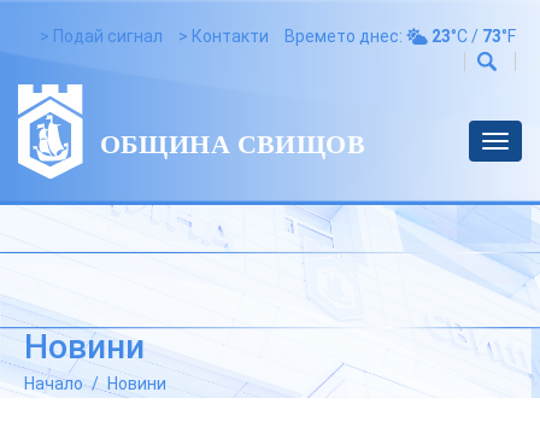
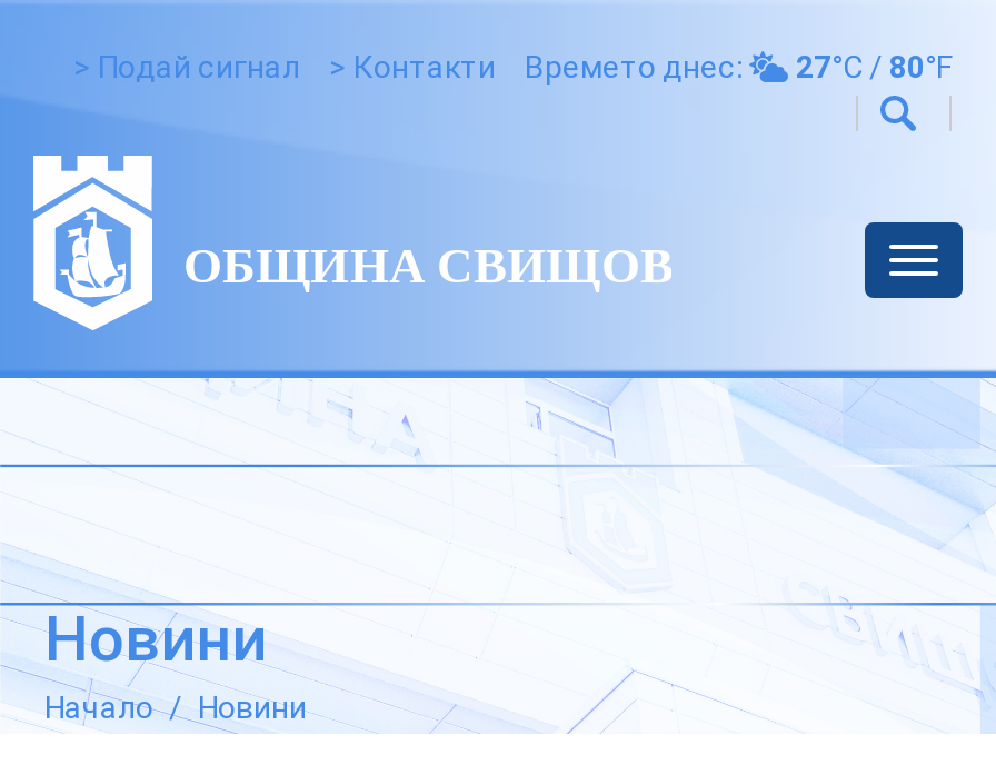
- 23°C / 73°F
+ 27°C / 80°F
